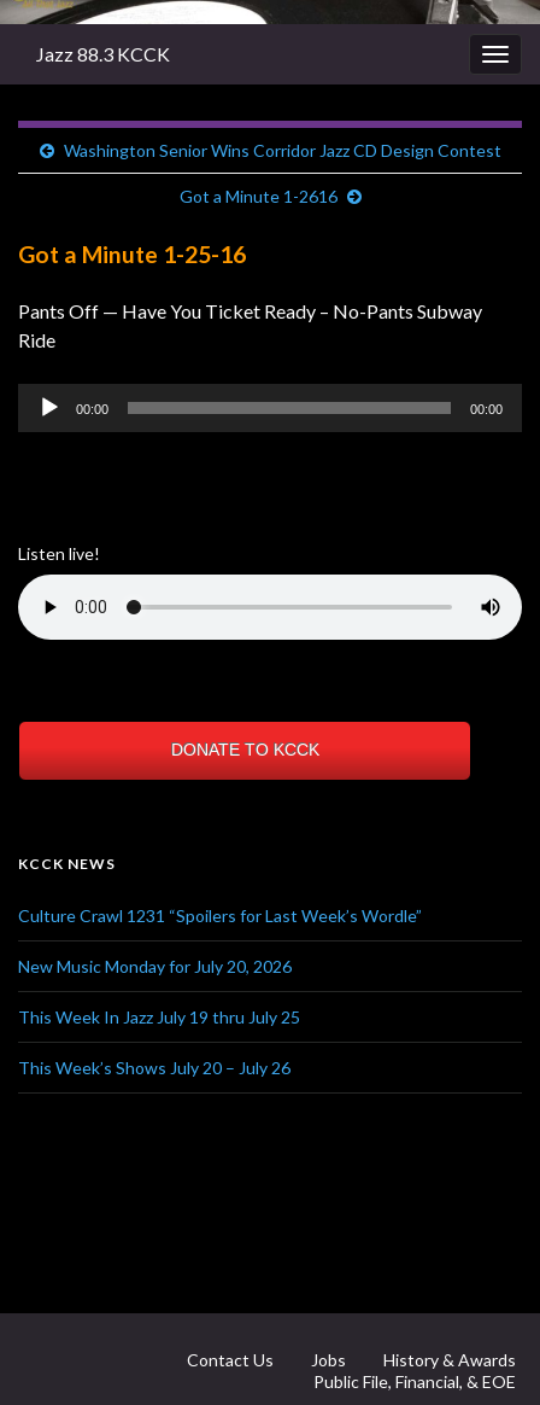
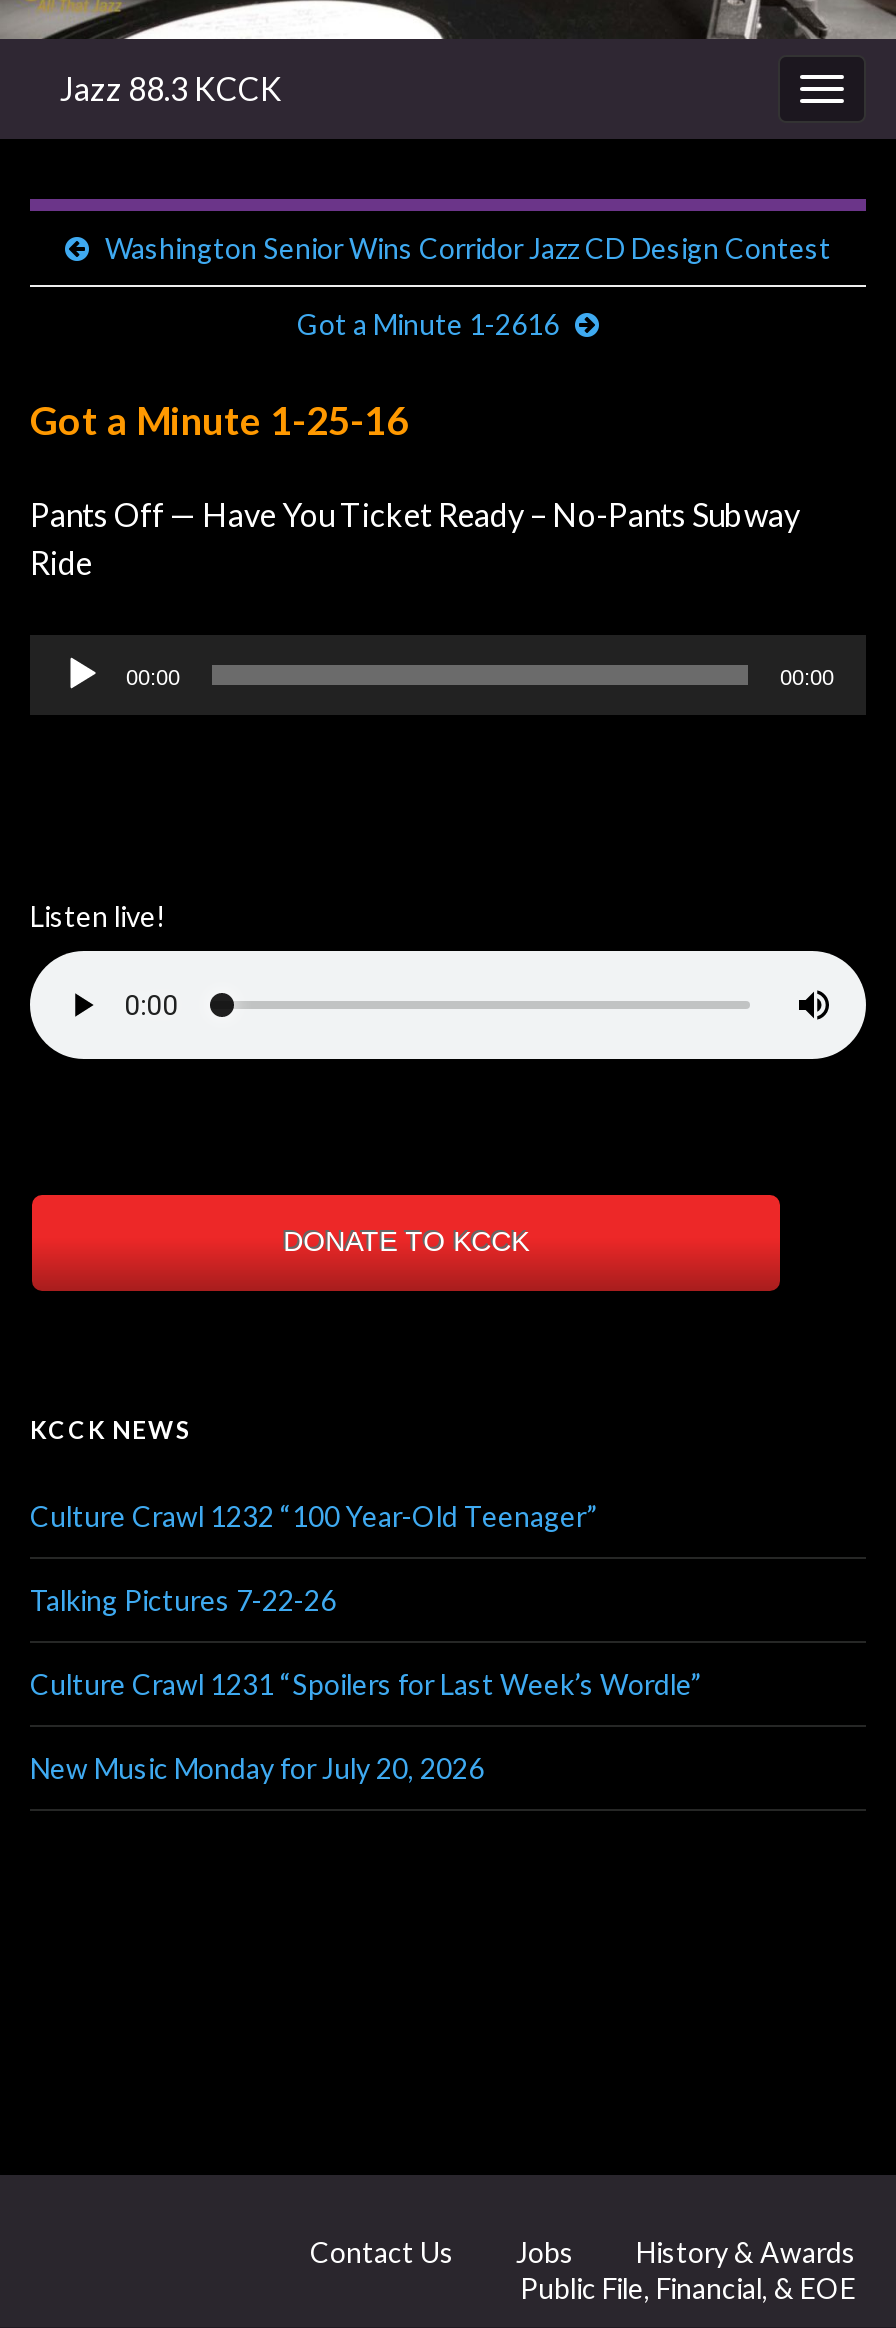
+ Culture Crawl 1232 “100 Year-Old Teenager”
+ Talking Pictures 7-22-26

moved down: Culture Crawl 1231 “Spoilers for Last Week’s Wordle” | New Music Monday for July 20, 2026

- This Week In Jazz July 19 thru July 25
- This Week’s Shows July 20 – July 26
